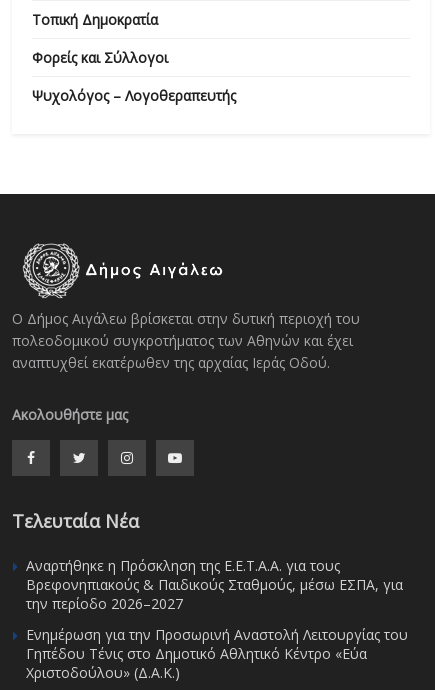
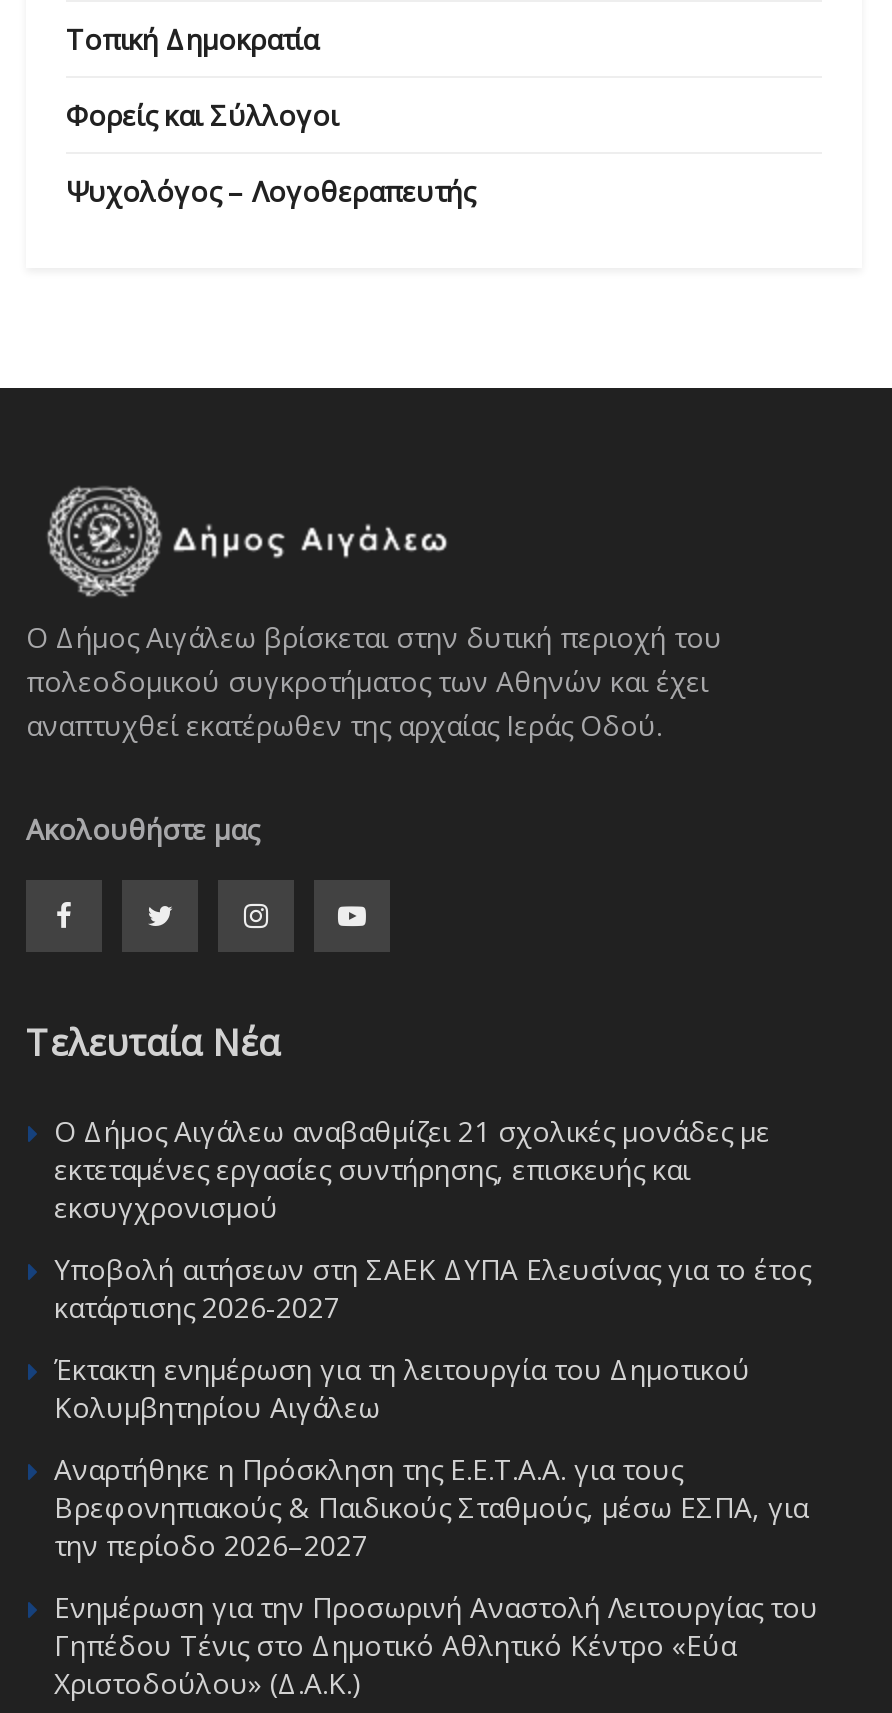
+ Ο Δήμος Αιγάλεω αναβαθμίζει 21 σχολικές μονάδες με
+ εκτεταμένες εργασίες συντήρησης, επισκευής και
+ εκσυγχρονισμού
+ Υποβολή αιτήσεων στη ΣΑΕΚ ΔΥΠΑ Ελευσίνας για το έτος
+ κατάρτισης 2026-2027
+ Έκτακτη ενημέρωση για τη λειτουργία του Δημοτικού
+ Κολυμβητηρίου Αιγάλεω
